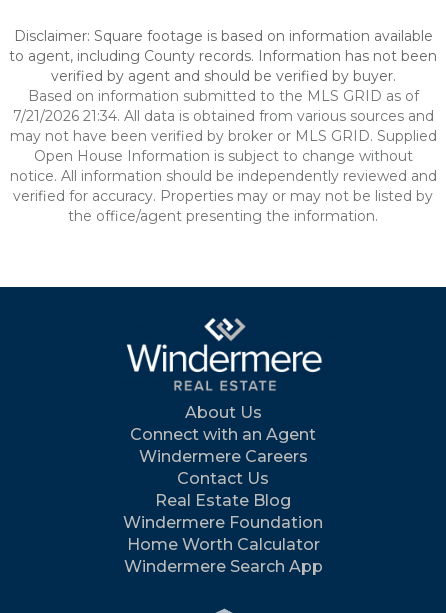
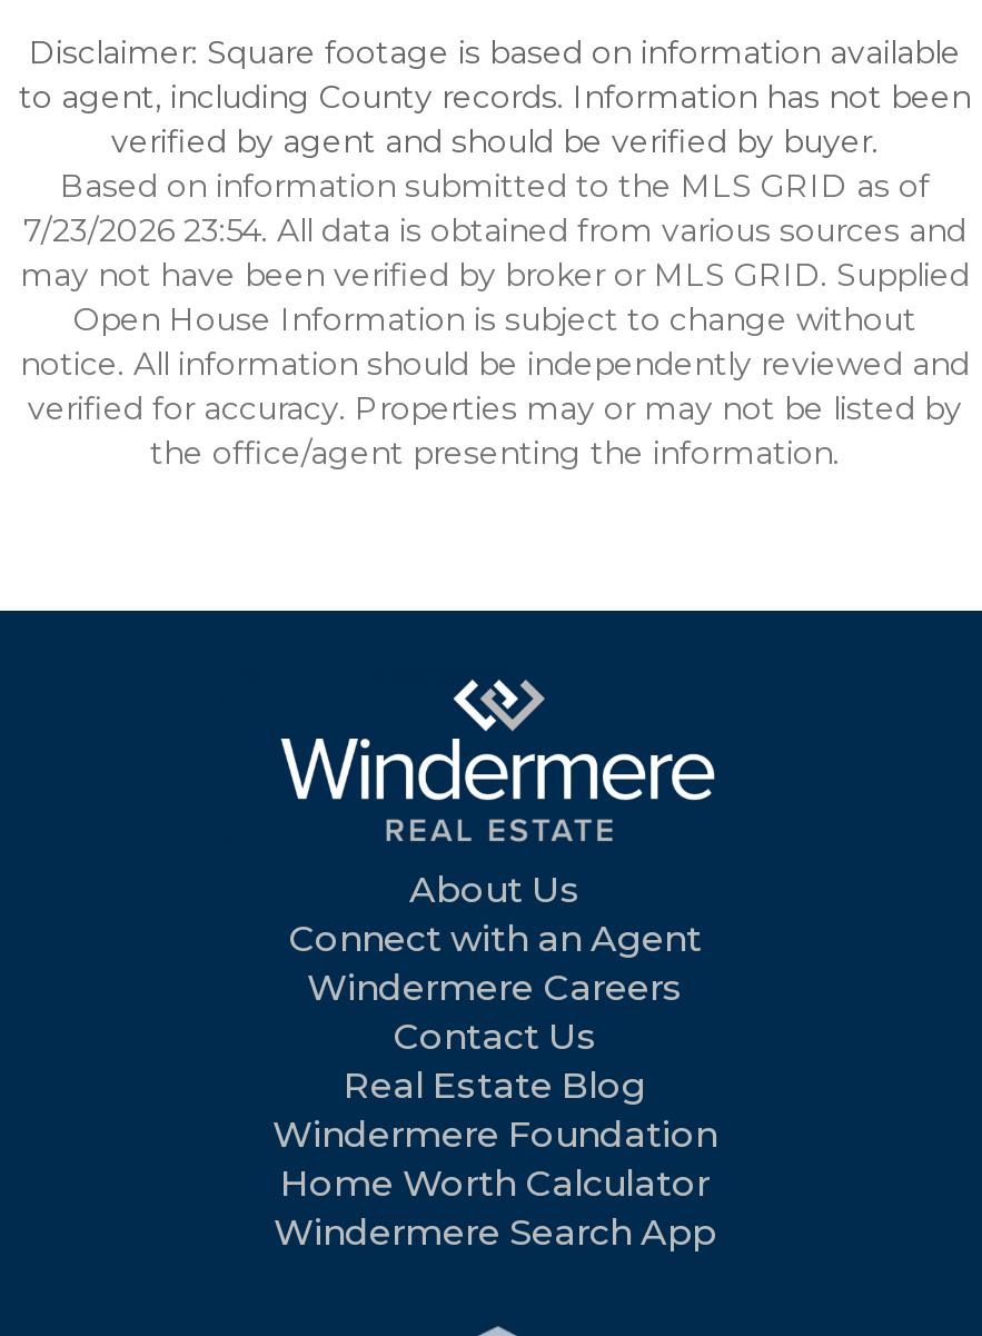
- 7/21/2026 21:34. All data is obtained from various sources and
+ 7/23/2026 23:54. All data is obtained from various sources and
